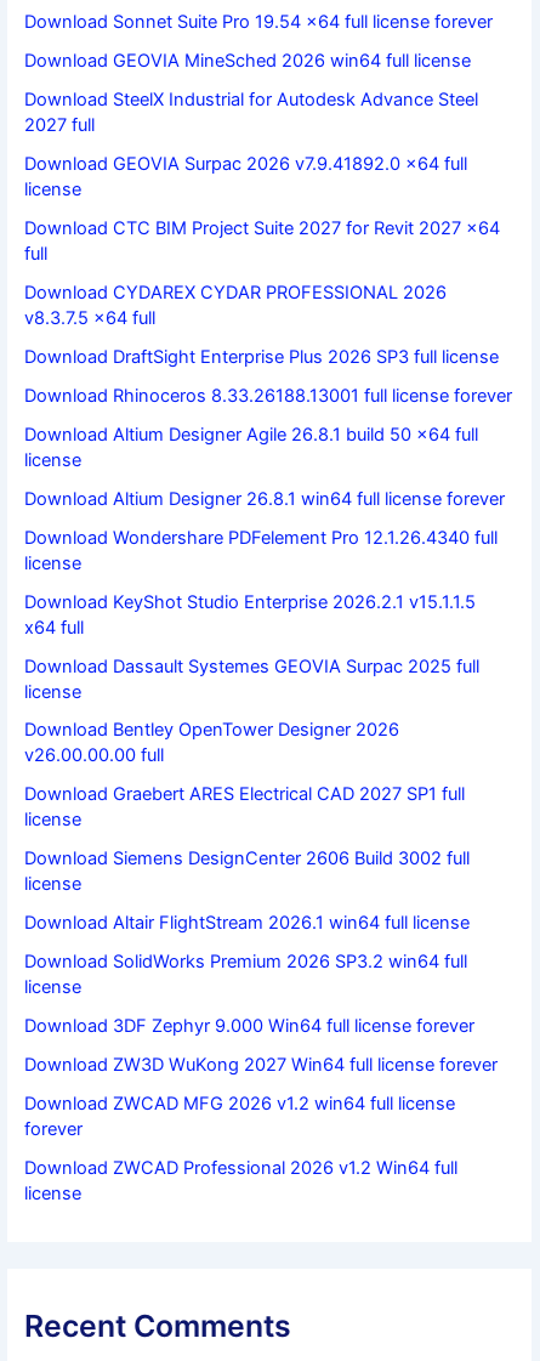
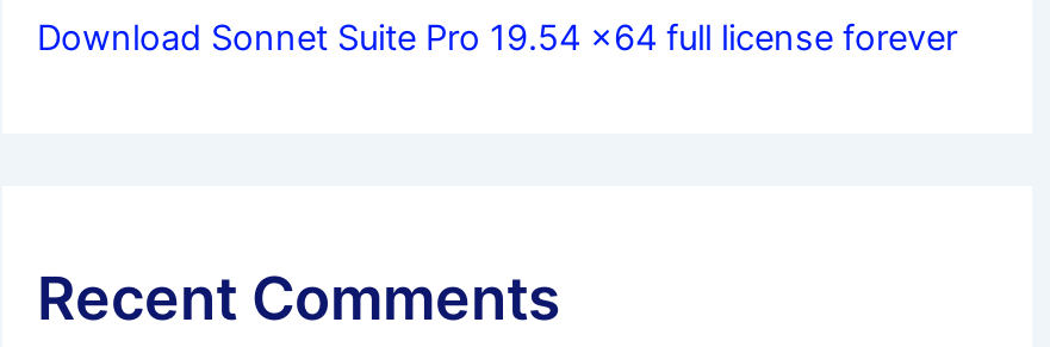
- Download GEOVIA MineSched 2026 win64 full license
- Download SteelX Industrial for Autodesk Advance Steel
- 2027 full
- Download GEOVIA Surpac 2026 v7.9.41892.0 x64 full
- license
- Download CTC BIM Project Suite 2027 for Revit 2027 x64
- full
- Download CYDAREX CYDAR PROFESSIONAL 2026
- v8.3.7.5 x64 full
- Download DraftSight Enterprise Plus 2026 SP3 full license
- Download Rhinoceros 8.33.26188.13001 full license forever
- Download Altium Designer Agile 26.8.1 build 50 x64 full
- license
- Download Altium Designer 26.8.1 win64 full license forever
- Download Wondershare PDFelement Pro 12.1.26.4340 full
- license
- Download KeyShot Studio Enterprise 2026.2.1 v15.1.1.5
- x64 full
- Download Dassault Systemes GEOVIA Surpac 2025 full
- license
- Download Bentley OpenTower Designer 2026
- v26.00.00.00 full
- Download Graebert ARES Electrical CAD 2027 SP1 full
- license
- Download Siemens DesignCenter 2606 Build 3002 full
- license
- Download Altair FlightStream 2026.1 win64 full license
- Download SolidWorks Premium 2026 SP3.2 win64 full
- license
- Download 3DF Zephyr 9.000 Win64 full license forever
- Download ZW3D WuKong 2027 Win64 full license forever
- Download ZWCAD MFG 2026 v1.2 win64 full license
- forever
- Download ZWCAD Professional 2026 v1.2 Win64 full
- license
